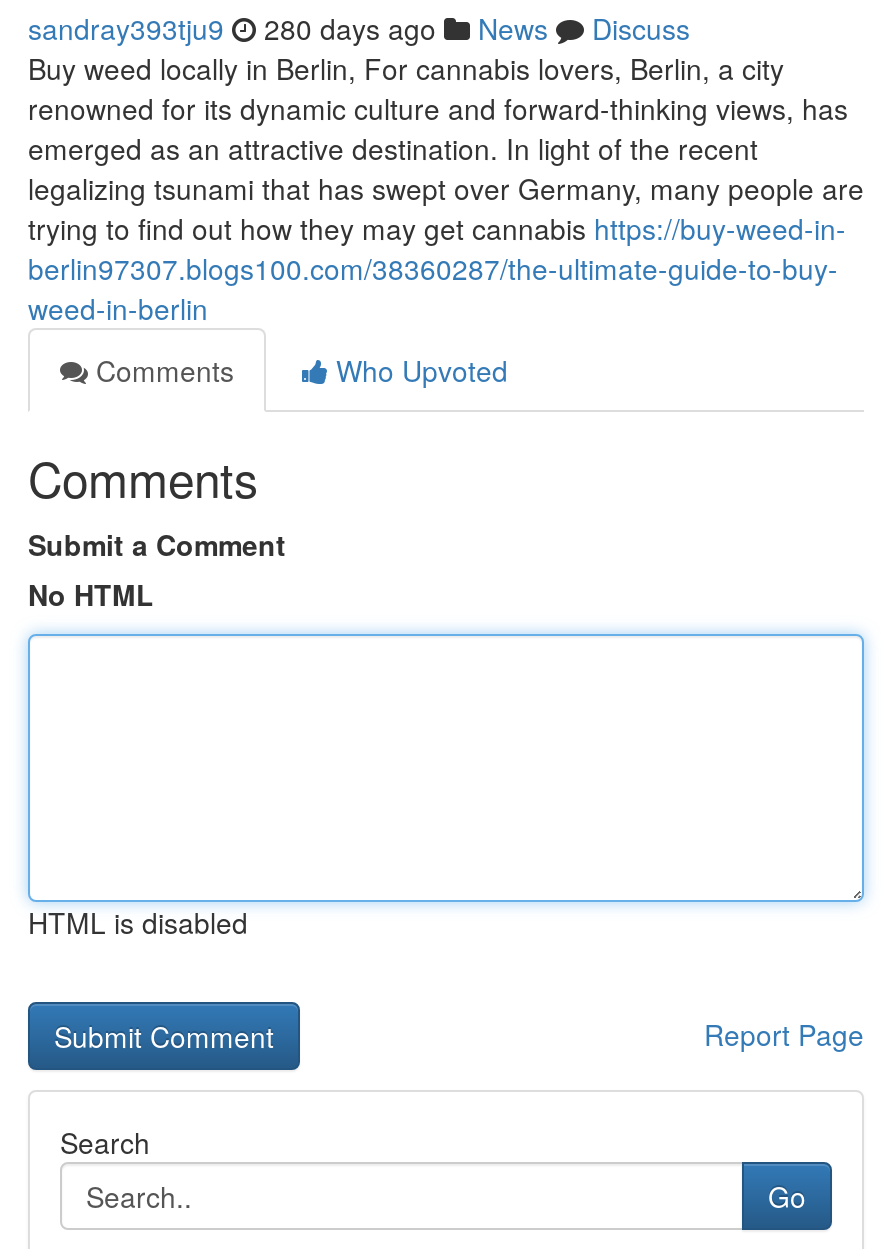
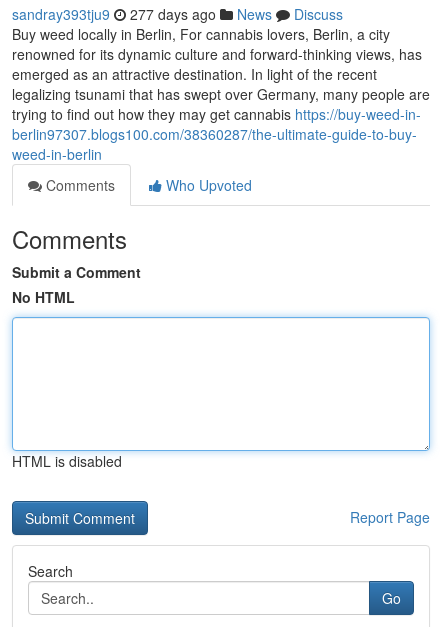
- sandray393tju9 280 days ago News Discuss
+ sandray393tju9 277 days ago News Discuss
